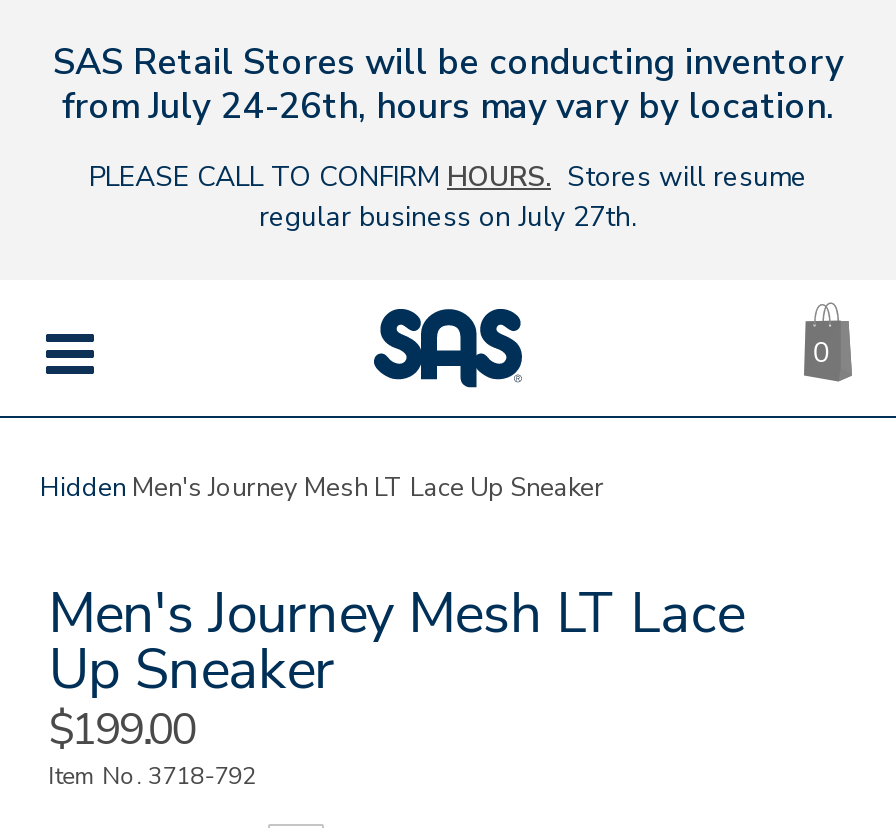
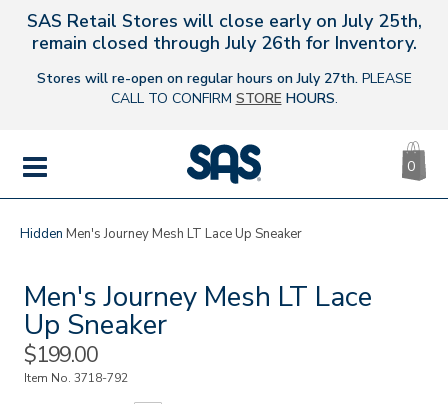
- SAS Retail Stores will be conducting inventory
- from July 24-26th, hours may vary by location.
+ SAS Retail Stores will close early on July 25th,
+ remain closed through July 26th for Inventory.

- PLEASE CALL TO CONFIRM HOURS. Stores will resume
- regular business on July 27th.
+ Stores will re-open on regular hours on July 27th. PLEASE
+ CALL TO CONFIRM STORE HOURS.
